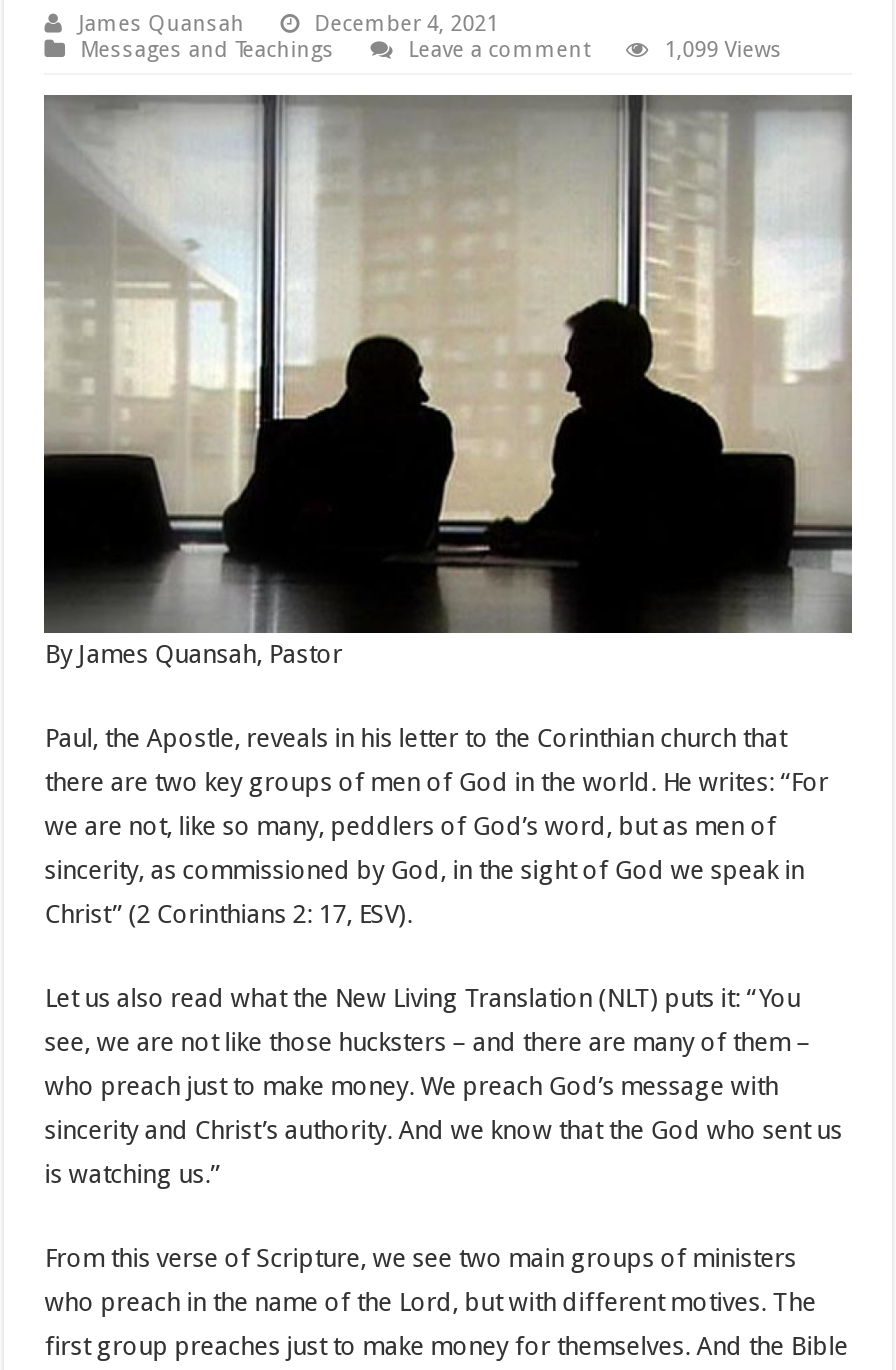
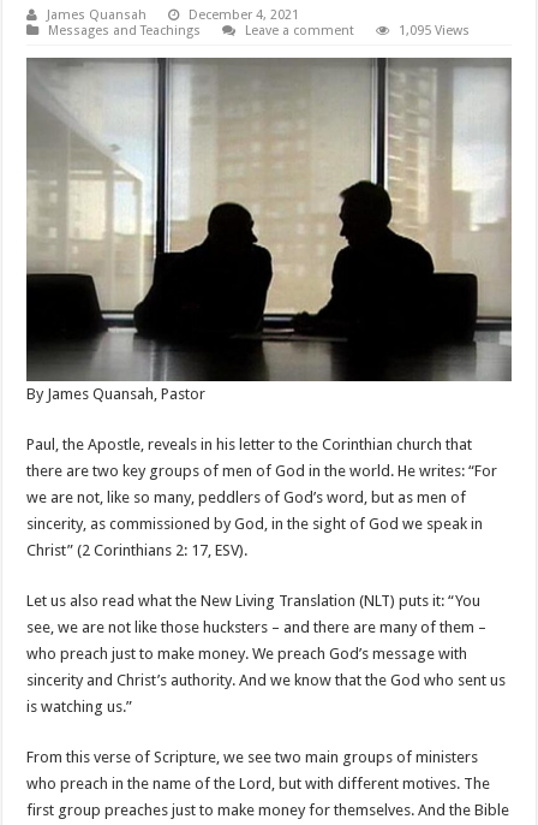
- 1,099 Views
+ 1,095 Views
